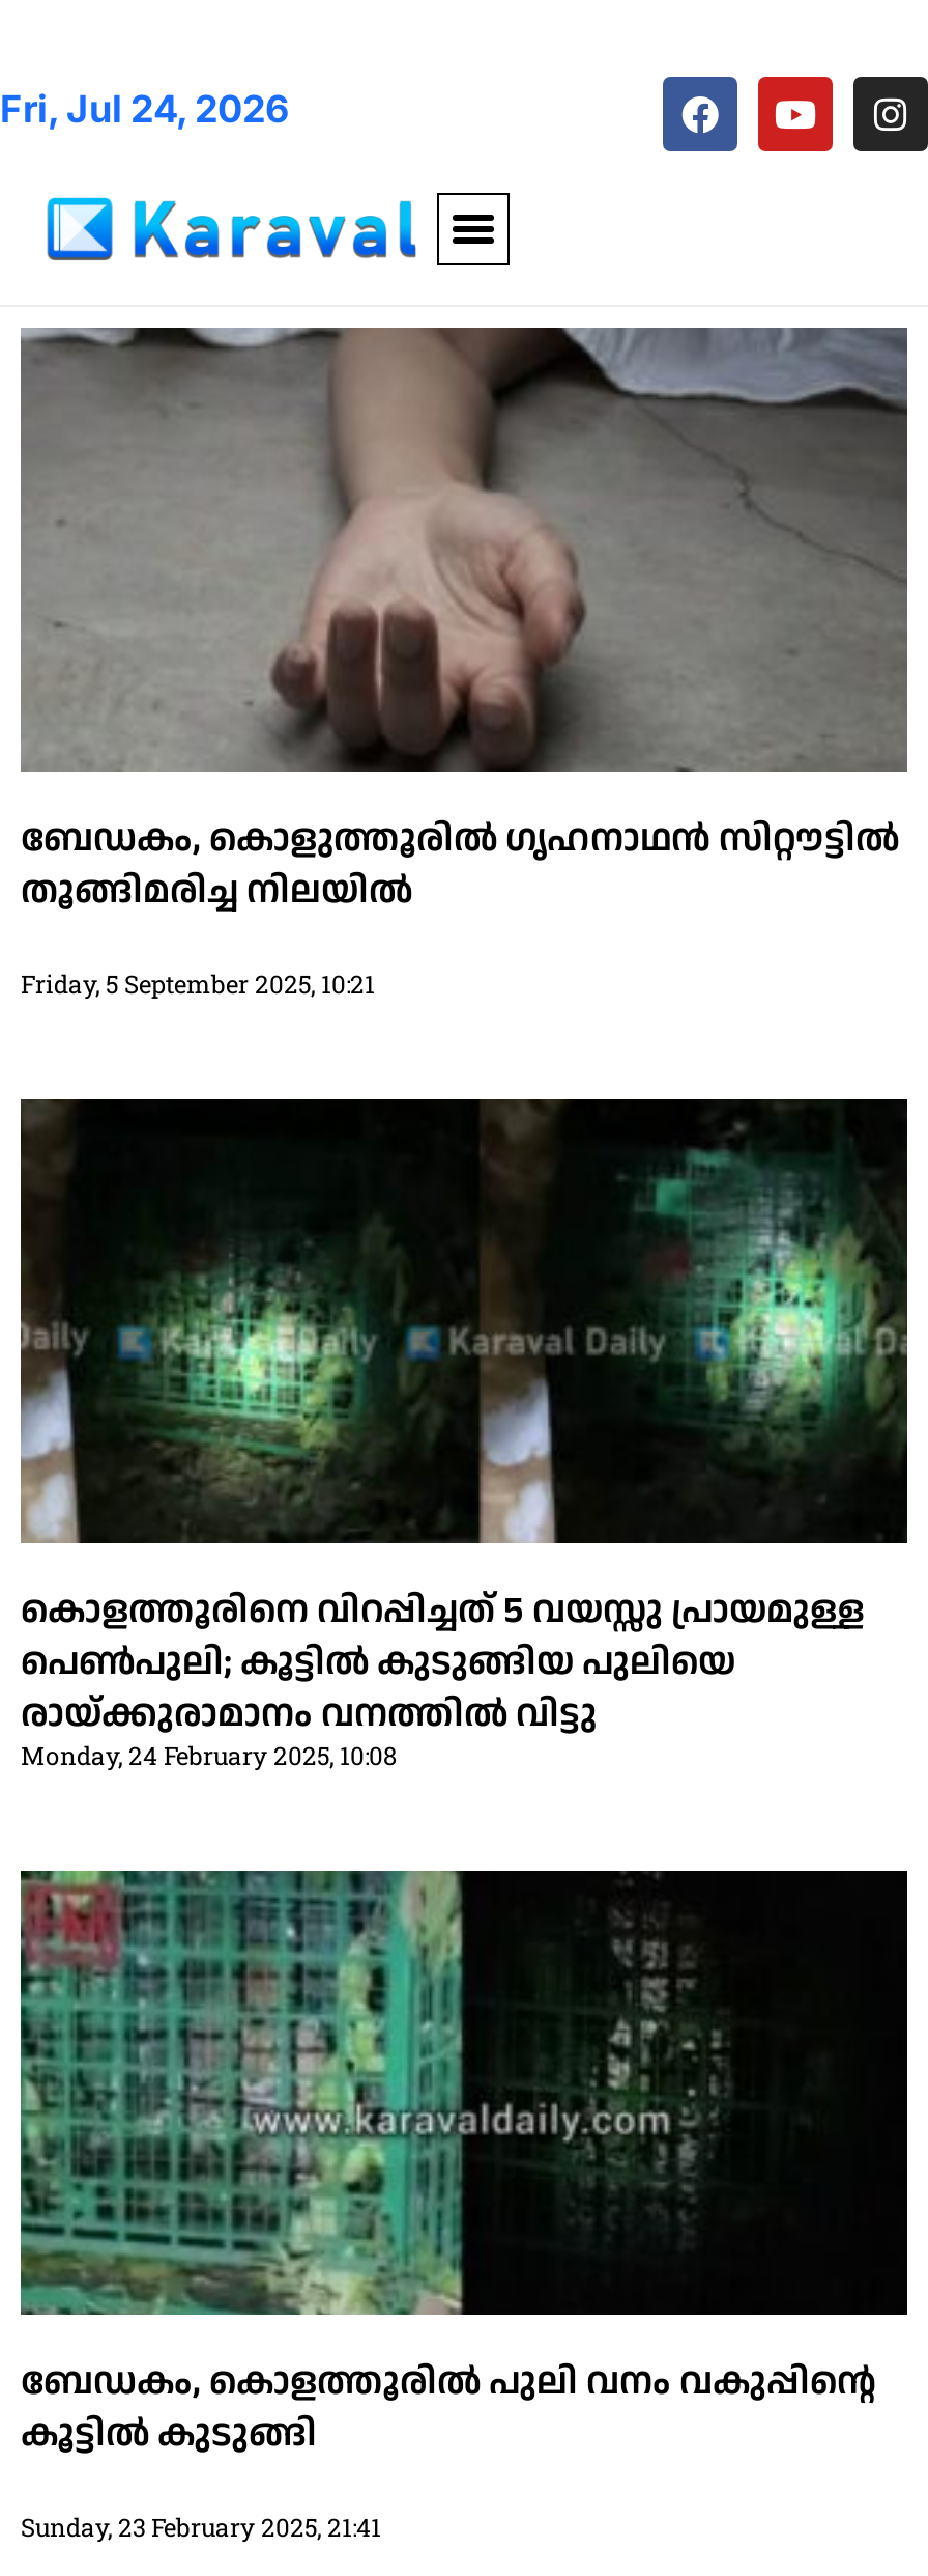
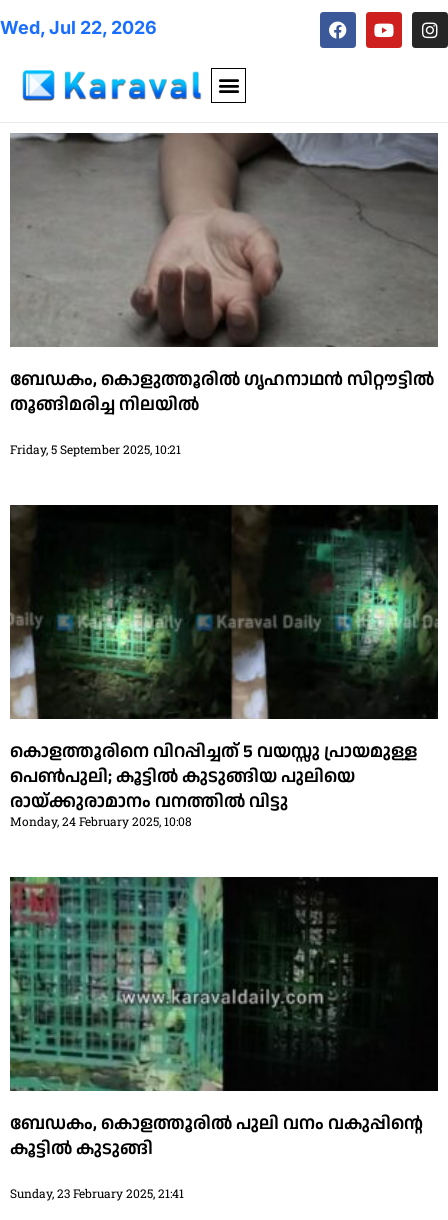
- Fri, Jul 24, 2026
+ Wed, Jul 22, 2026
